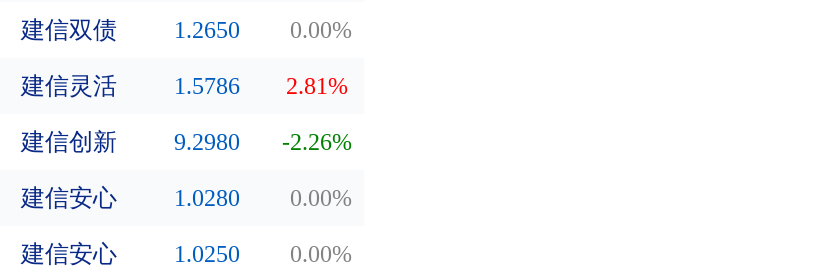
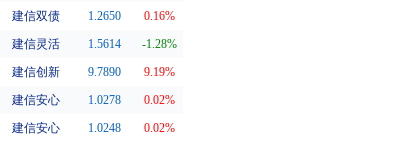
- 1.2650 0.00%
+ 1.2650 0.16%

- 1.5786
+ 1.5614

- 2.81%
+ -1.28%

- 9.2980
+ 9.7890

- -2.26%
+ 9.19%

- 1.0280
+ 1.0278

- 0.00%
+ 0.02%

- 1.0250
+ 1.0248

- 0.00%
+ 0.02%
